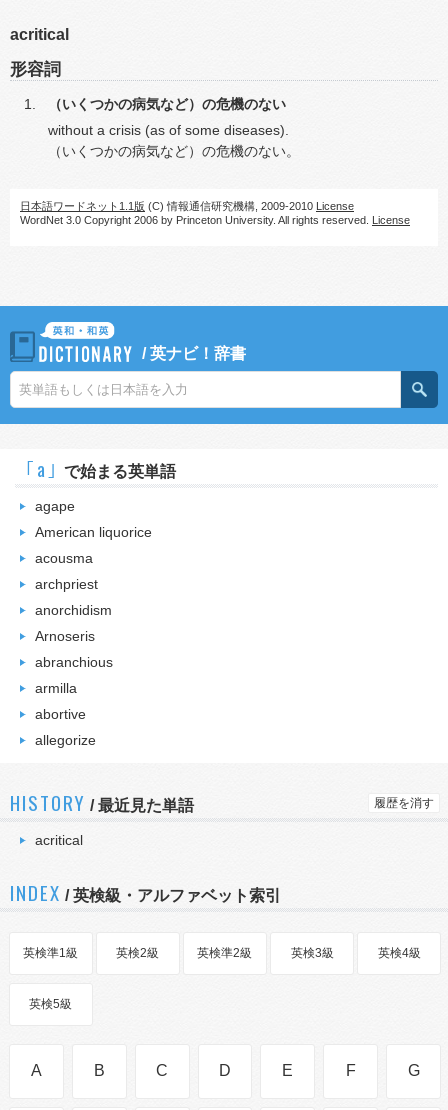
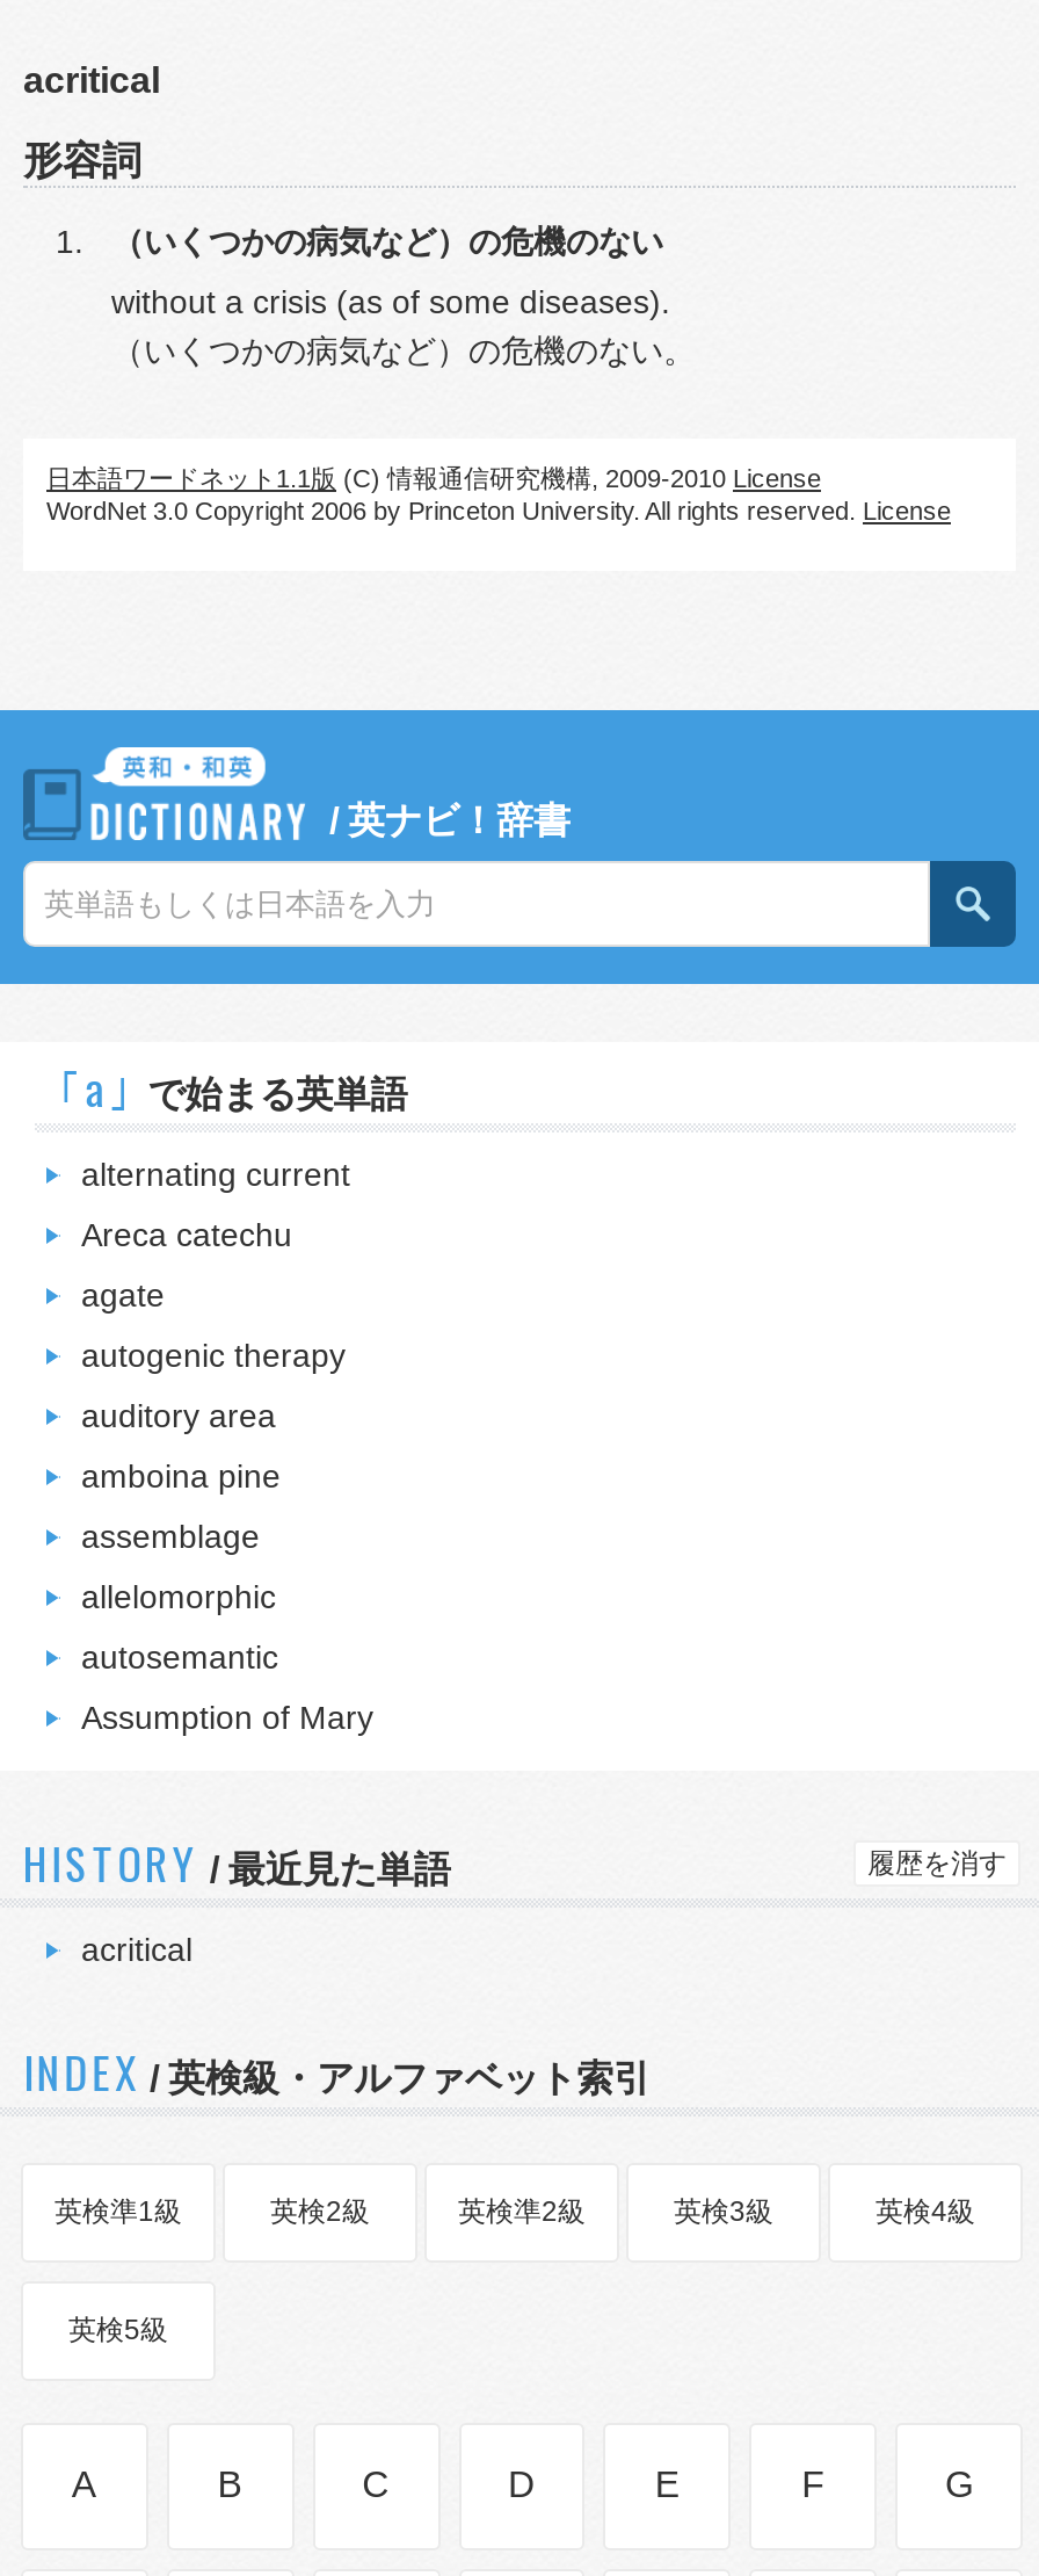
- agape
+ alternating current

- American liquorice
+ Areca catechu

- acousma
+ agate

- archpriest
+ autogenic therapy

- anorchidism
+ auditory area

- Arnoseris
+ amboina pine

- abranchious
+ assemblage

- armilla
+ allelomorphic

- abortive
+ autosemantic

- allegorize
+ Assumption of Mary
